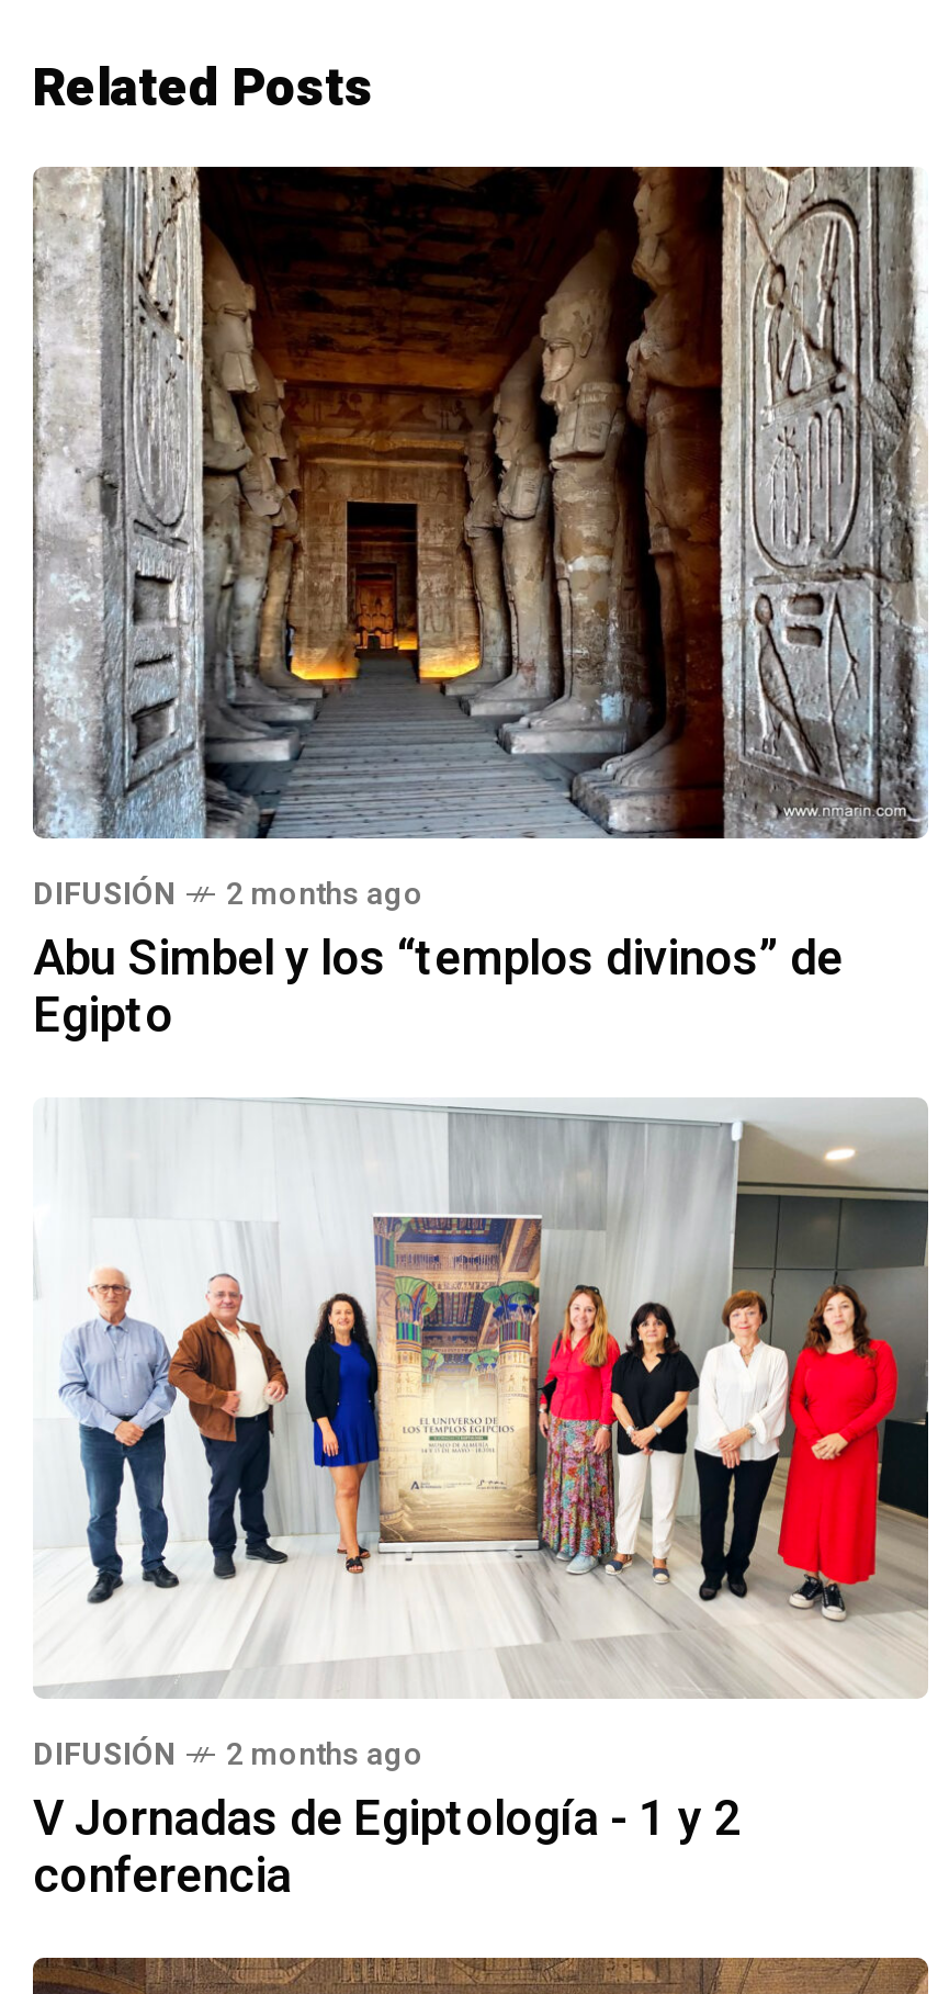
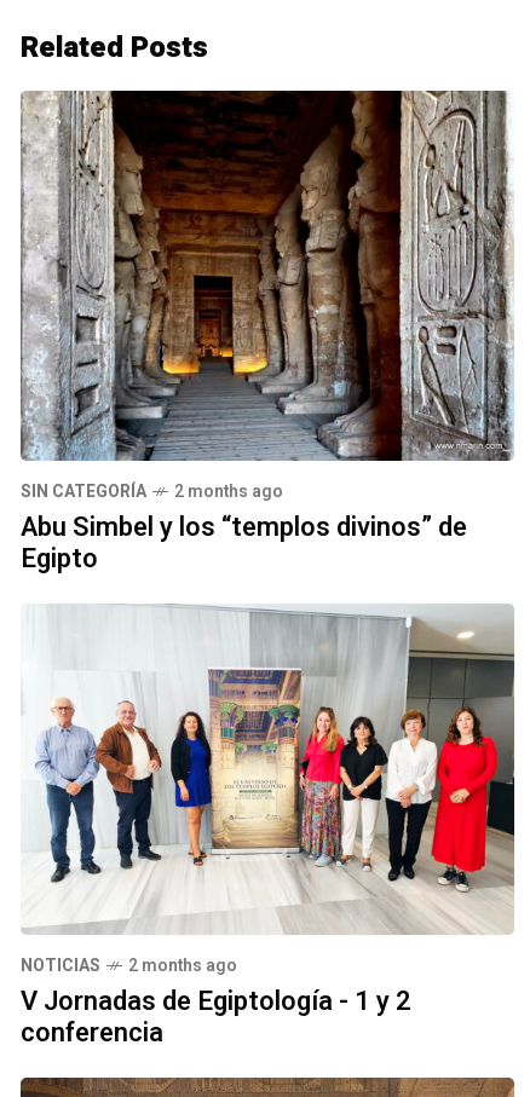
- DIFUSIÓN
+ SIN CATEGORÍA

- DIFUSIÓN
+ NOTICIAS
